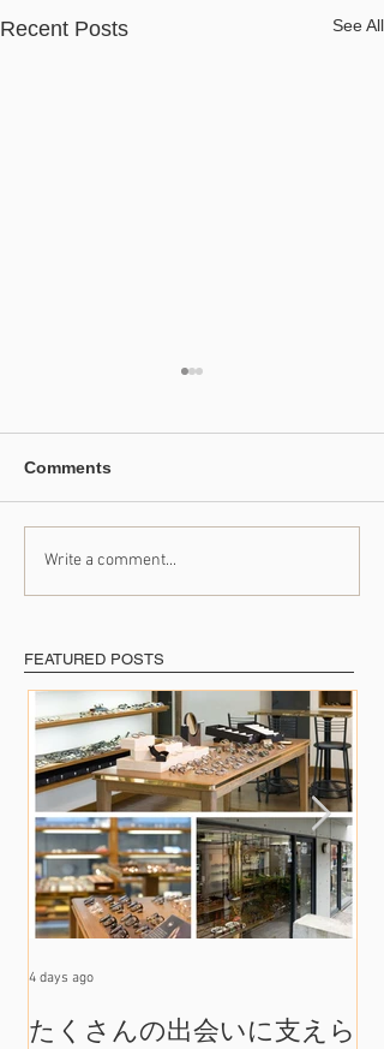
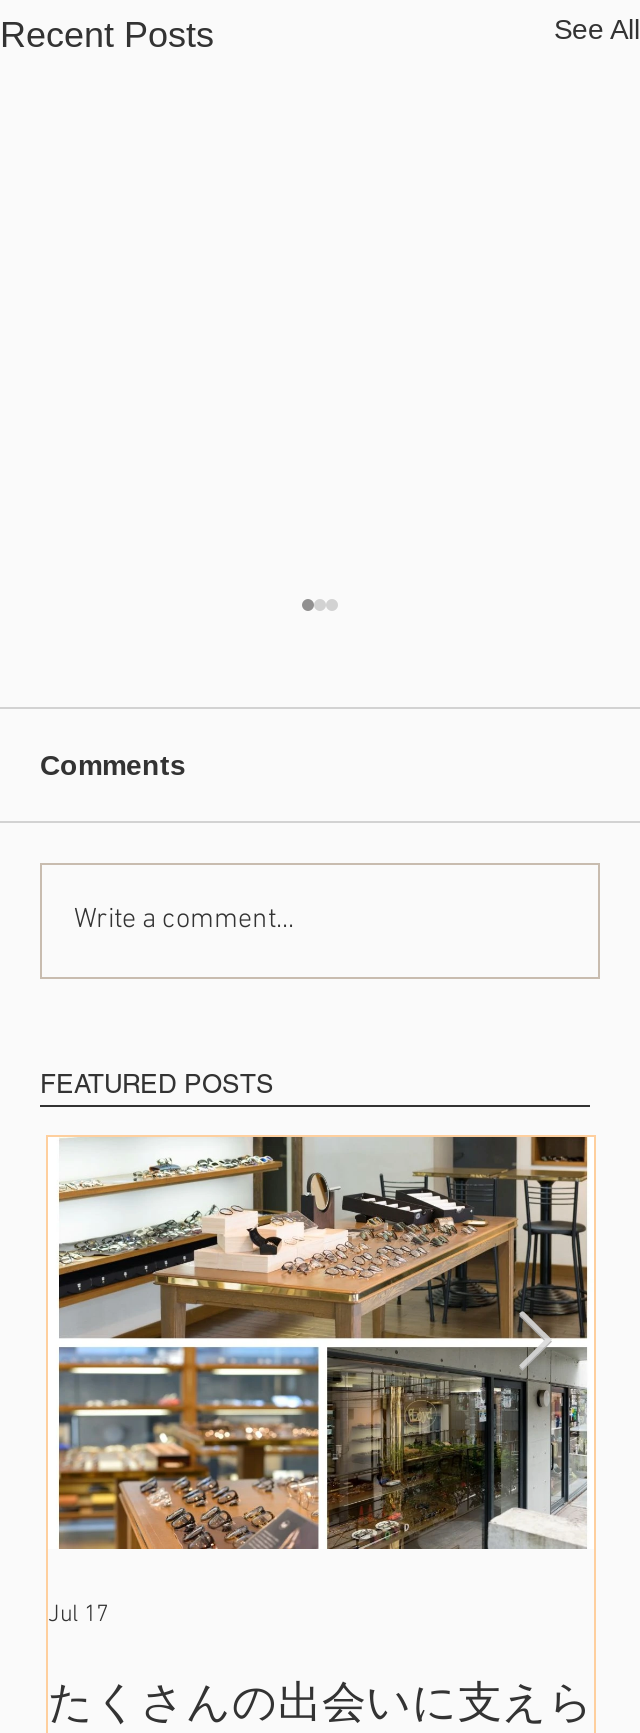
- 4 days ago
+ Jul 17
